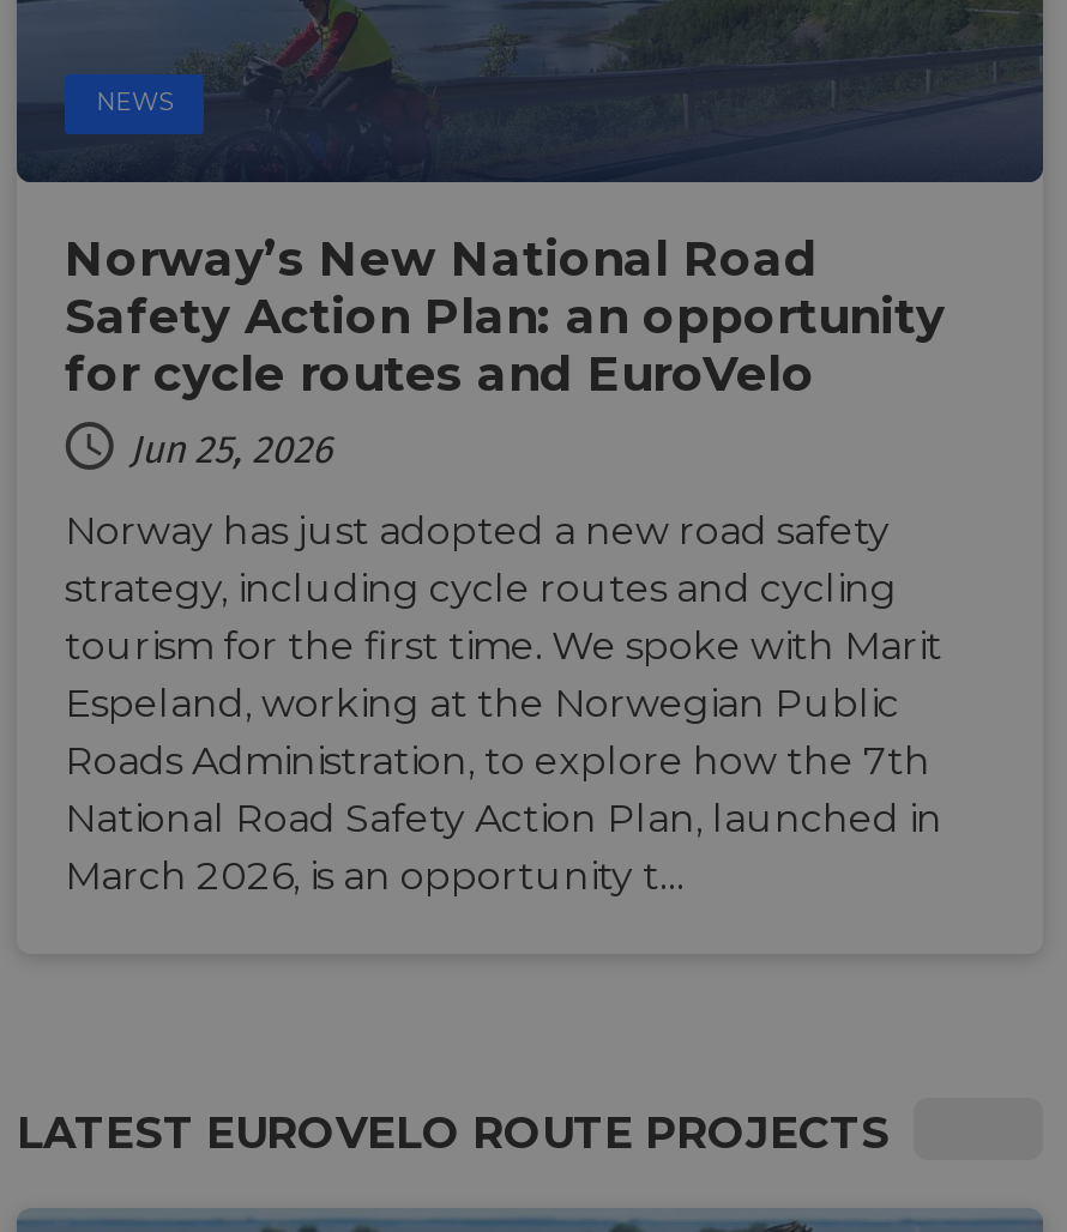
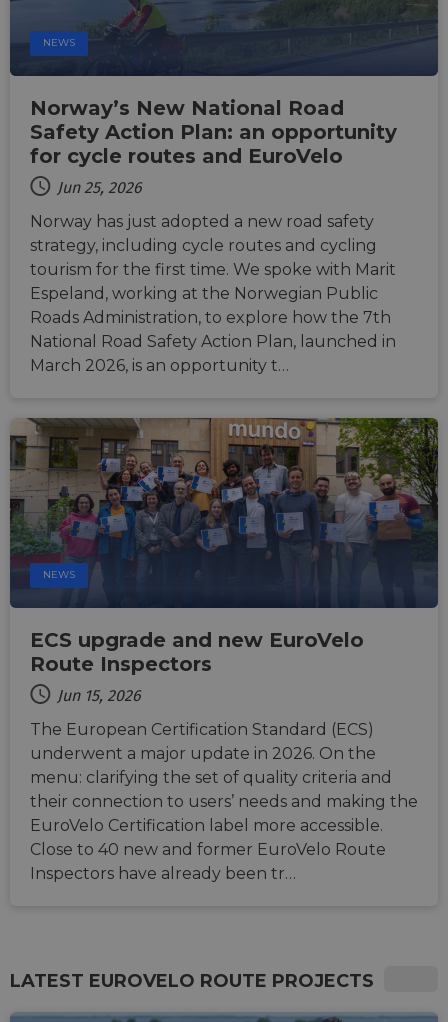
+ [image]
+ NEWS
+ ECS upgrade and new EuroVelo
+ Route Inspectors
+ Jun 15, 2026
+ The European Certification Standard (ECS)
+ underwent a major update in 2026. On the
+ menu: clarifying the set of quality criteria and
+ their connection to users’ needs and making the
+ EuroVelo Certification label more accessible.
+ Close to 40 new and former EuroVelo Route
+ Inspectors have already been tr…
